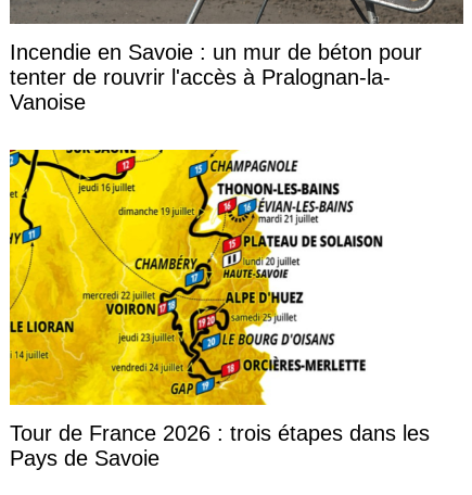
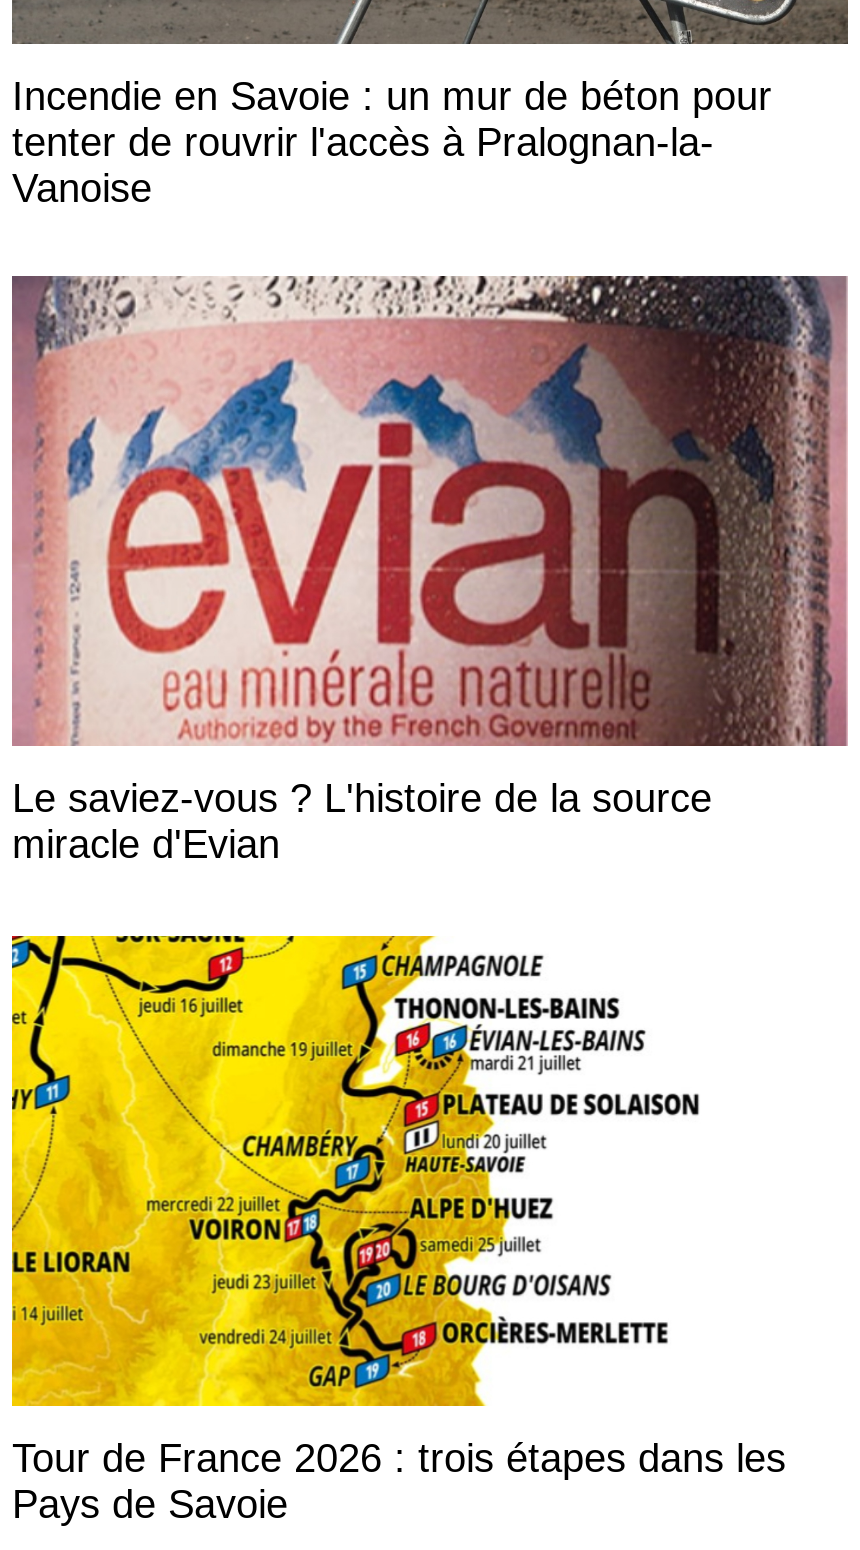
+ [image]
+ Le saviez-vous ? L'histoire de la source
+ miracle d'Evian
